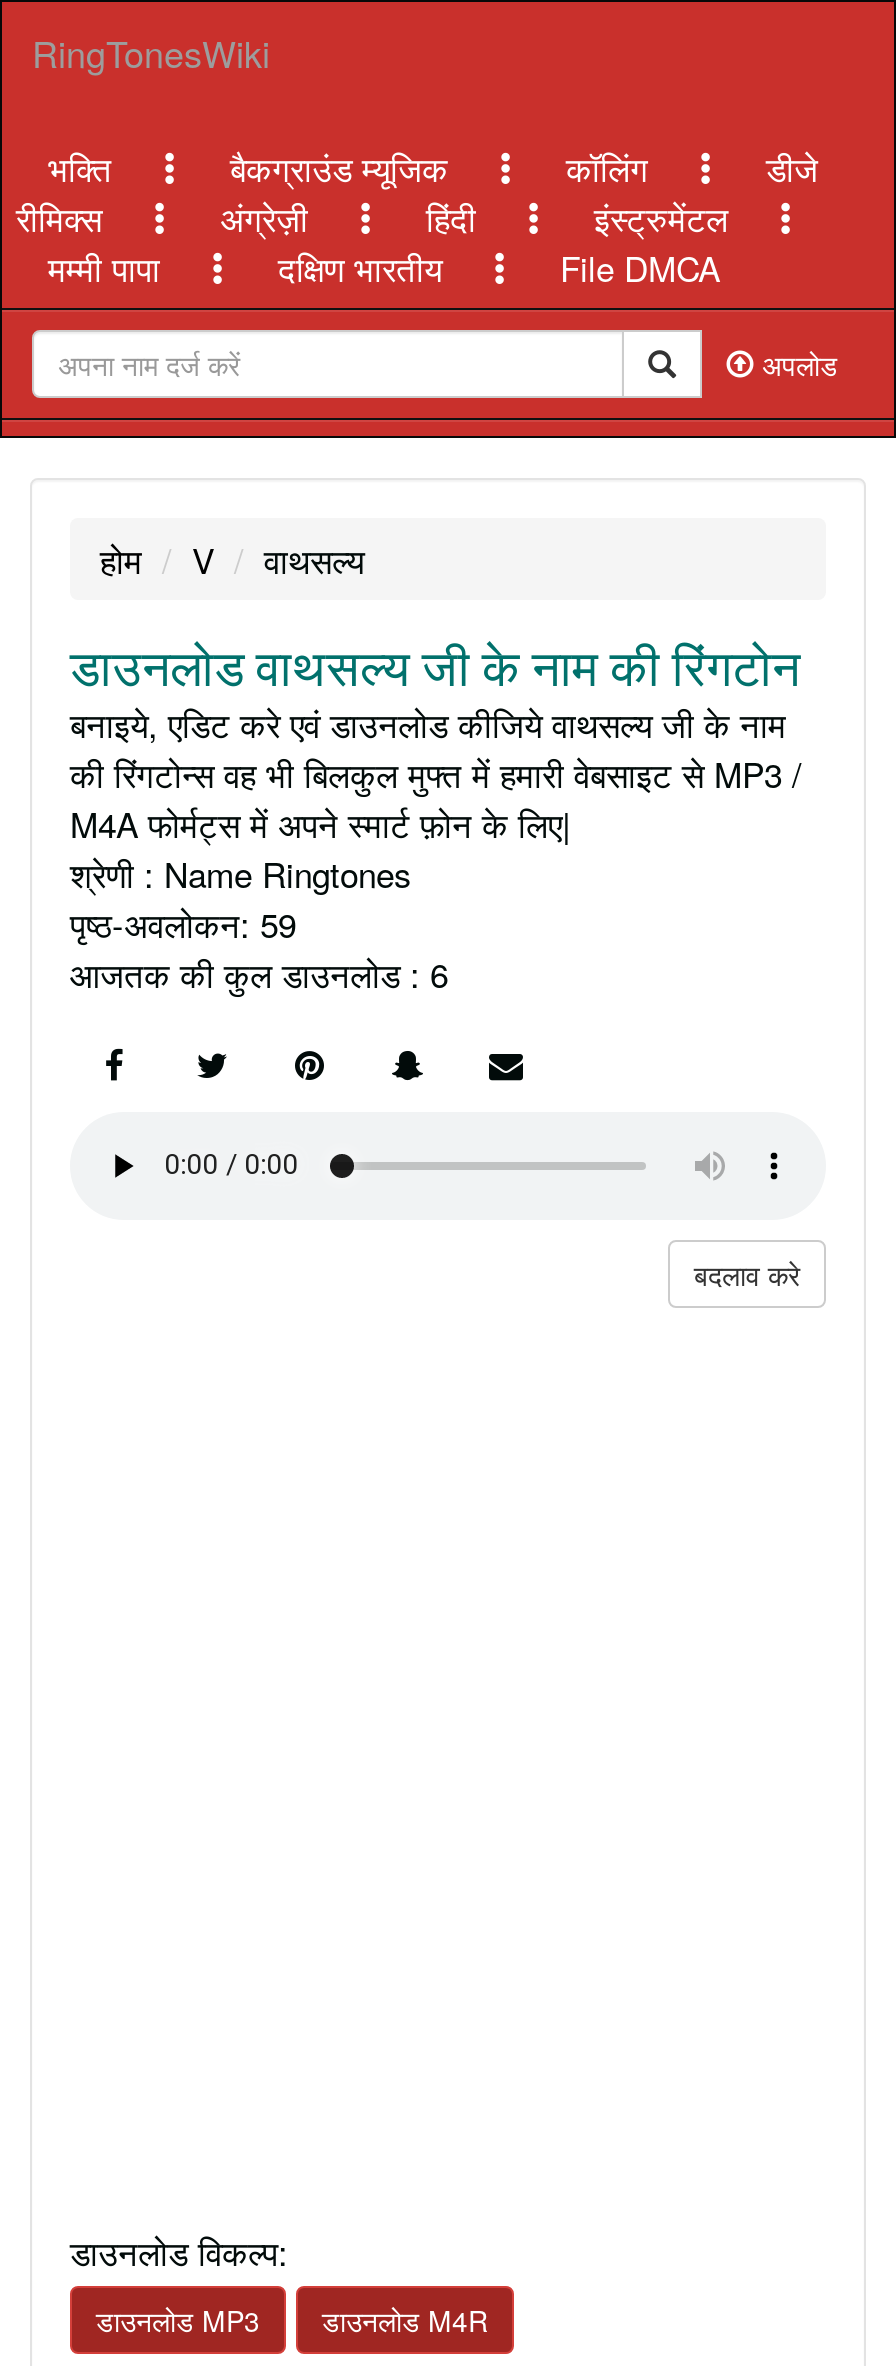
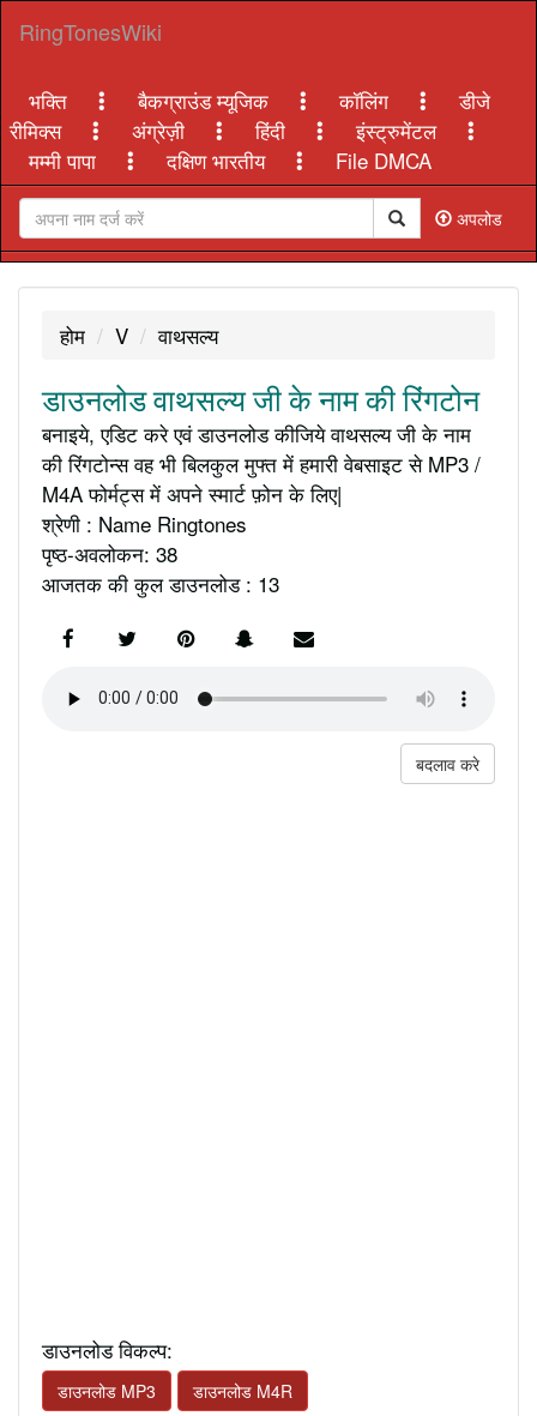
- पृष्ठ-अवलोकन: 59
+ पृष्ठ-अवलोकन: 38

- आजतक की कुल डाउनलोड : 6
+ आजतक की कुल डाउनलोड : 13
